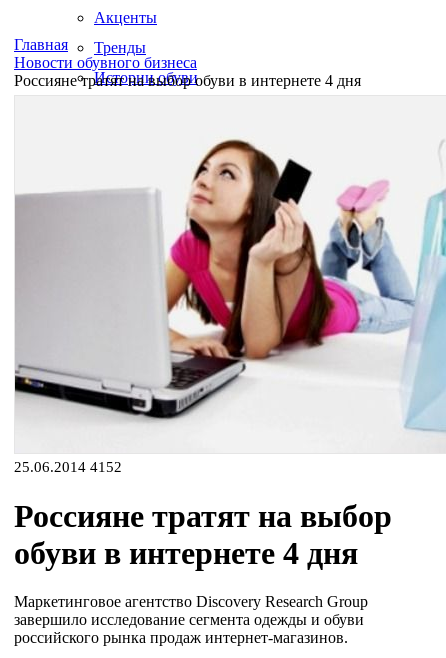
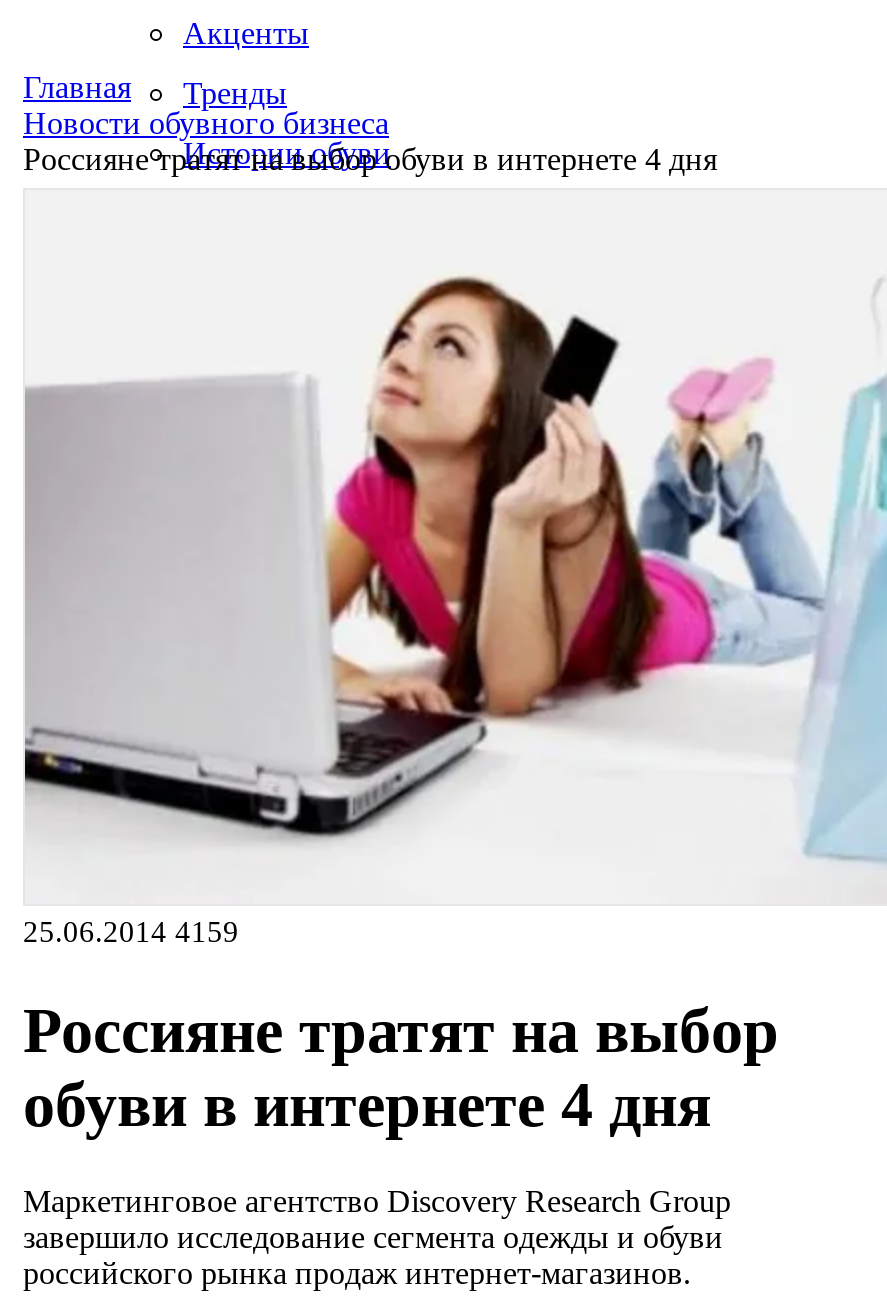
- 25.06.2014 4152
+ 25.06.2014 4159
